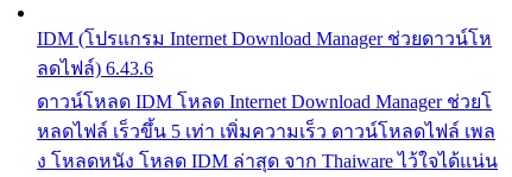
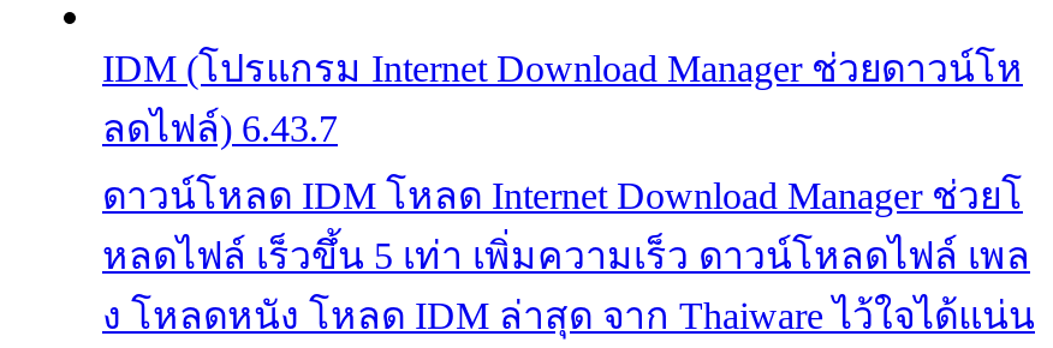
- ลดไฟล์) 6.43.6
+ ลดไฟล์) 6.43.7
